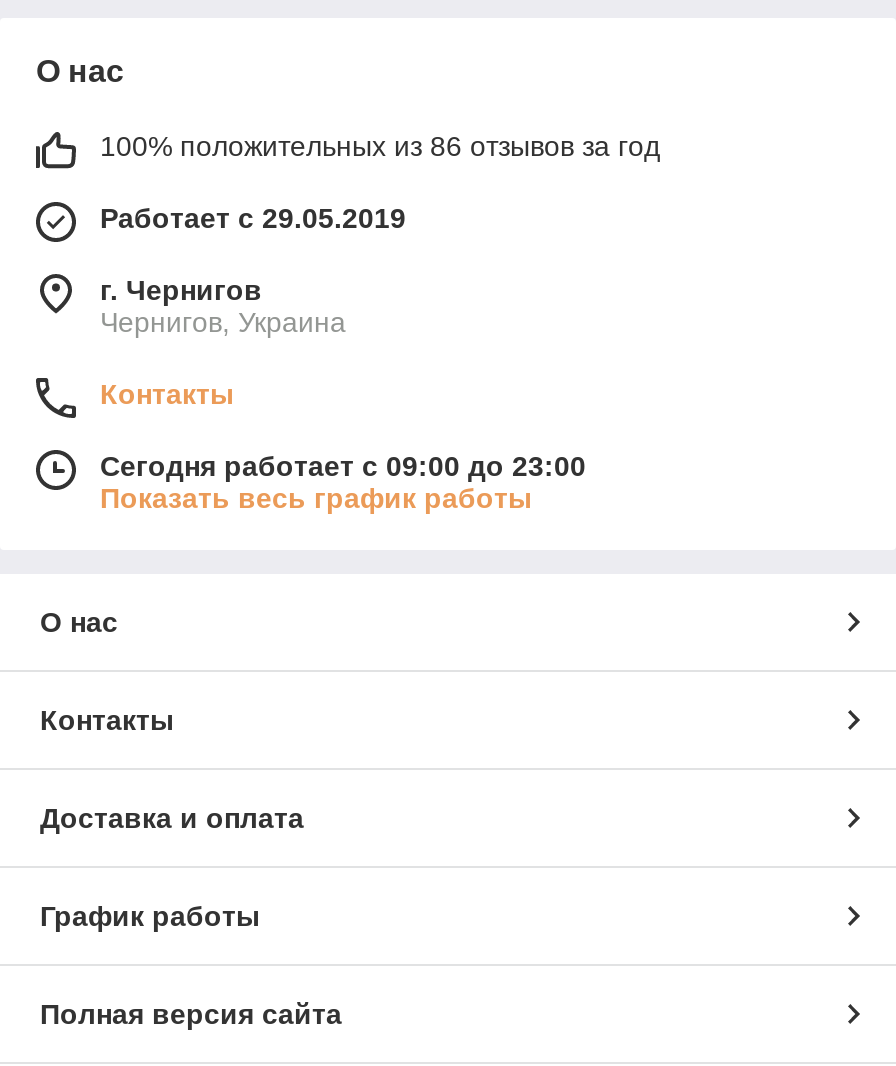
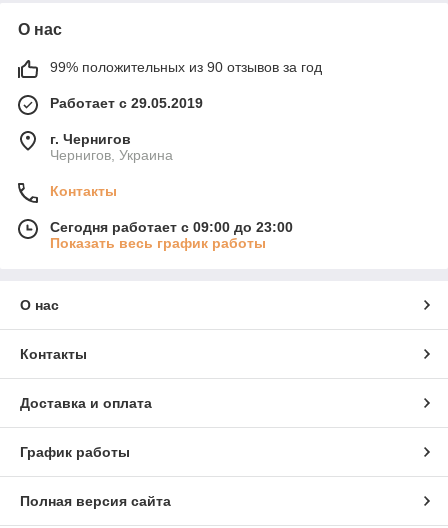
- 100% положительных из 86 отзывов за год
+ 99% положительных из 90 отзывов за год
